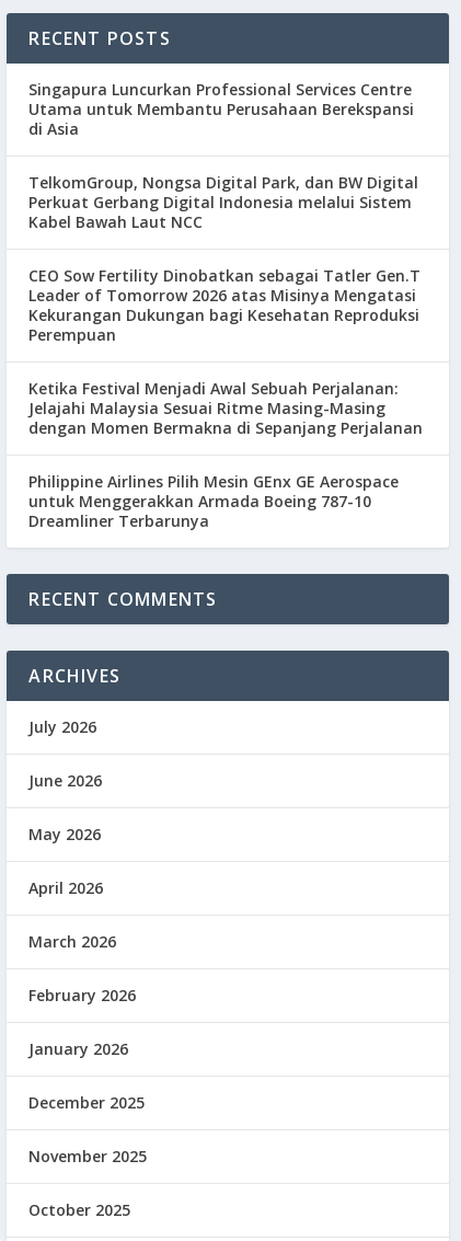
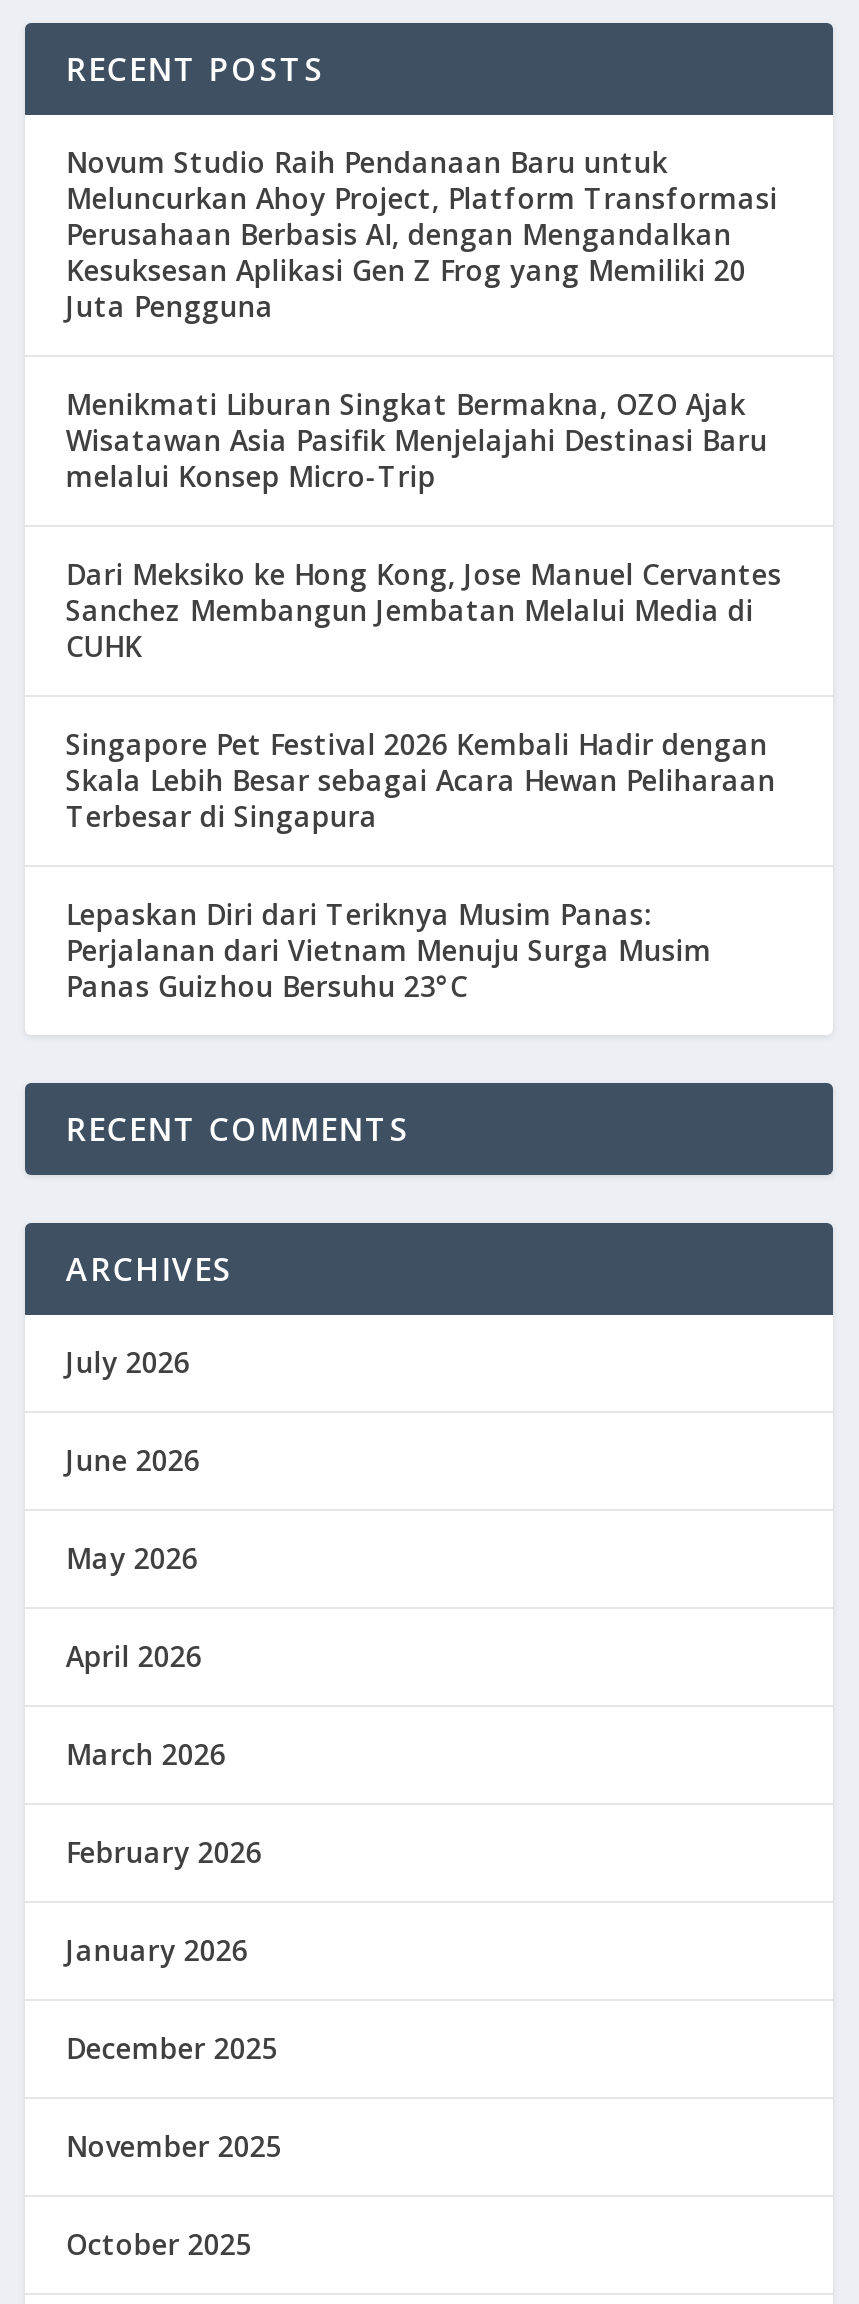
- Singapura Luncurkan Professional Services Centre
- Utama untuk Membantu Perusahaan Berekspansi
- di Asia
+ Novum Studio Raih Pendanaan Baru untuk
+ Meluncurkan Ahoy Project, Platform Transformasi
+ Perusahaan Berbasis AI, dengan Mengandalkan
+ Kesuksesan Aplikasi Gen Z Frog yang Memiliki 20
+ Juta Pengguna

- TelkomGroup, Nongsa Digital Park, dan BW Digital
- Perkuat Gerbang Digital Indonesia melalui Sistem
- Kabel Bawah Laut NCC
+ Menikmati Liburan Singkat Bermakna, OZO Ajak
+ Wisatawan Asia Pasifik Menjelajahi Destinasi Baru
+ melalui Konsep Micro-Trip

- CEO Sow Fertility Dinobatkan sebagai Tatler Gen.T
- Leader of Tomorrow 2026 atas Misinya Mengatasi
- Kekurangan Dukungan bagi Kesehatan Reproduksi
- Perempuan
+ Dari Meksiko ke Hong Kong, Jose Manuel Cervantes
+ Sanchez Membangun Jembatan Melalui Media di
+ CUHK

- Ketika Festival Menjadi Awal Sebuah Perjalanan:
- Jelajahi Malaysia Sesuai Ritme Masing-Masing
- dengan Momen Bermakna di Sepanjang Perjalanan
+ Singapore Pet Festival 2026 Kembali Hadir dengan
+ Skala Lebih Besar sebagai Acara Hewan Peliharaan
+ Terbesar di Singapura

- Philippine Airlines Pilih Mesin GEnx GE Aerospace
- untuk Menggerakkan Armada Boeing 787-10
- Dreamliner Terbarunya
+ Lepaskan Diri dari Teriknya Musim Panas:
+ Perjalanan dari Vietnam Menuju Surga Musim
+ Panas Guizhou Bersuhu 23°C
